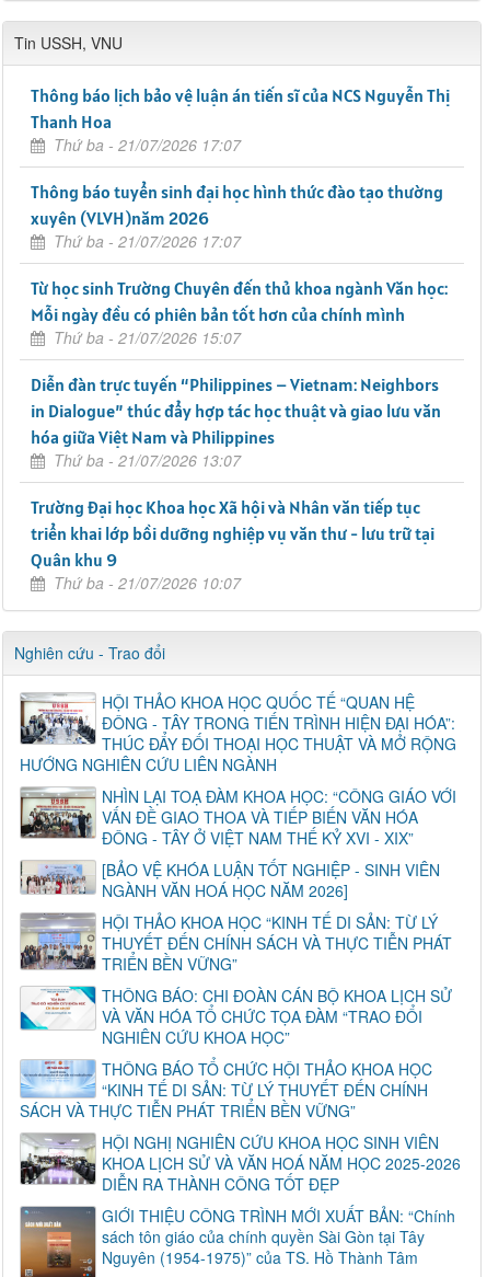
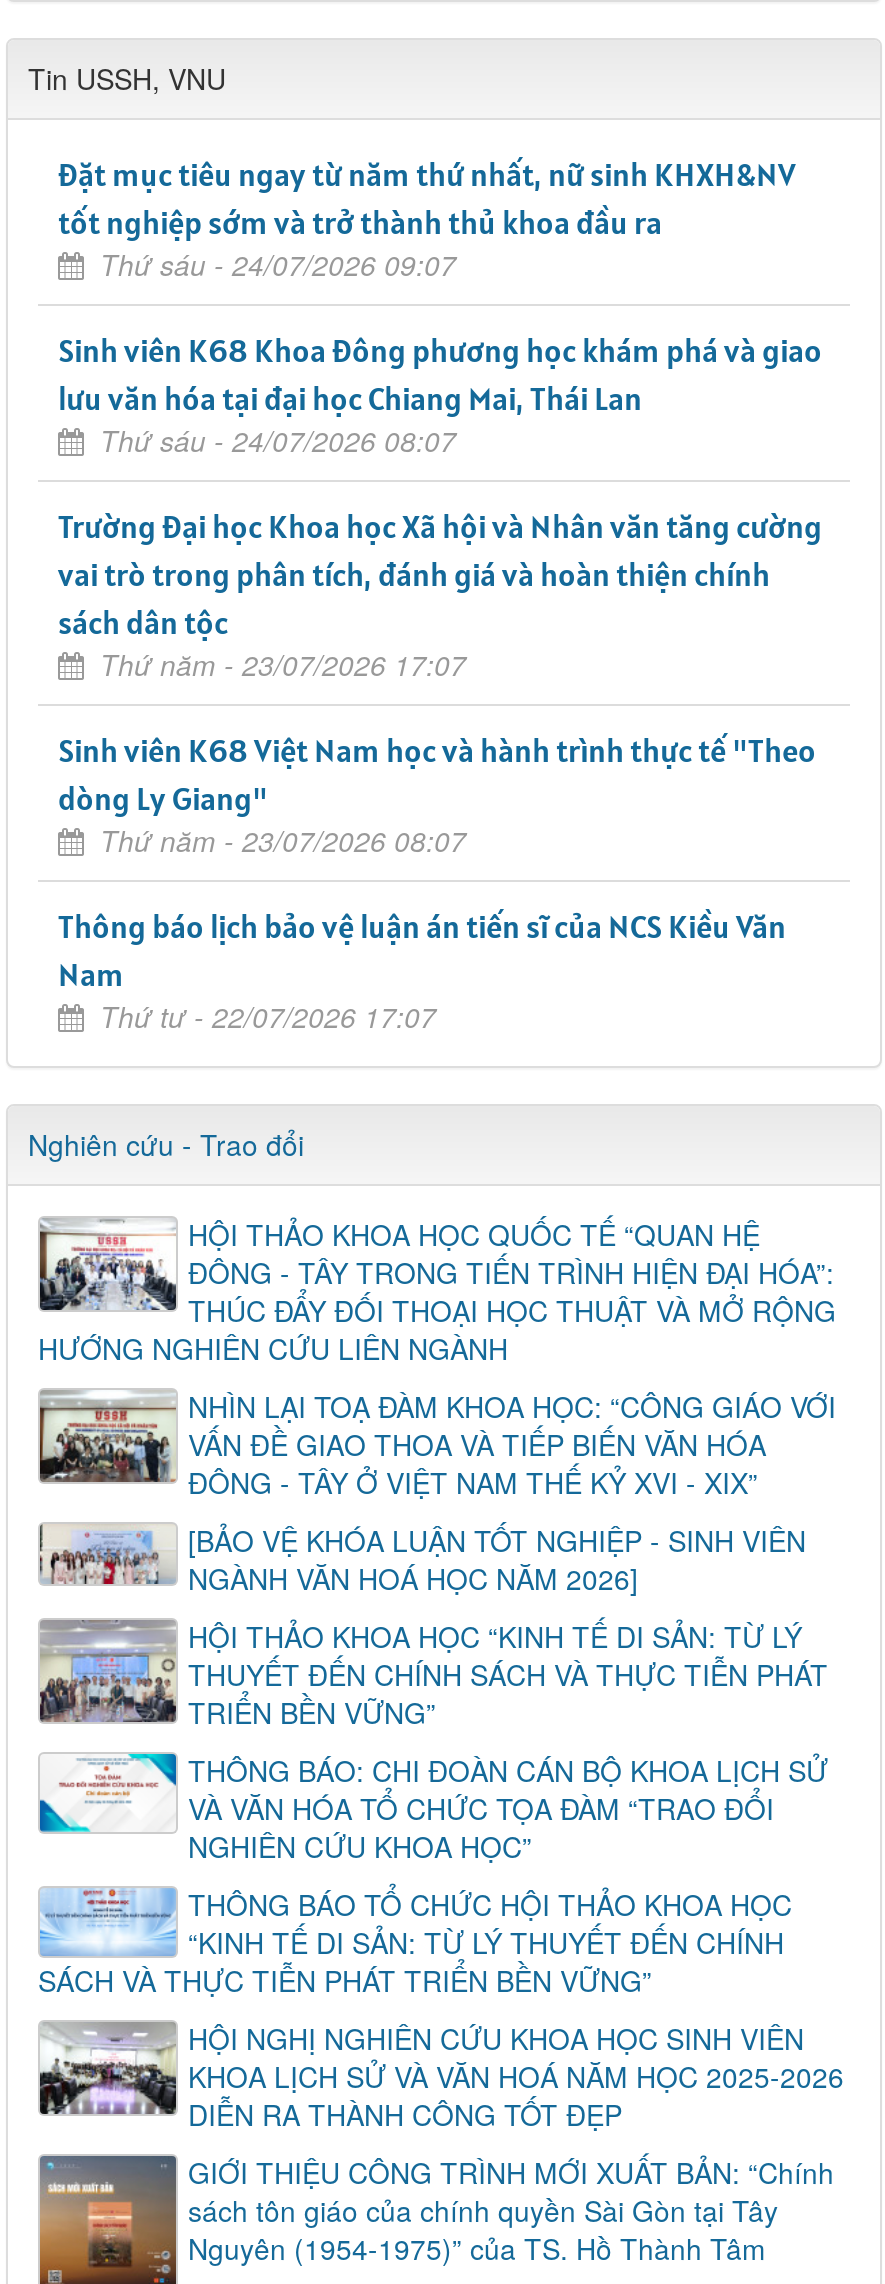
- Thông báo lịch bảo vệ luận án tiến sĩ của NCS Nguyễn Thị
- Thanh Hoa
- Thứ ba - 21/07/2026 17:07
+ Đặt mục tiêu ngay từ năm thứ nhất, nữ sinh KHXH&NV
+ tốt nghiệp sớm và trở thành thủ khoa đầu ra
+ Thứ sáu - 24/07/2026 09:07

- Thông báo tuyển sinh đại học hình thức đào tạo thường
- xuyên (VLVH)năm 2026
- Thứ ba - 21/07/2026 17:07
+ Sinh viên K68 Khoa Đông phương học khám phá và giao
+ lưu văn hóa tại đại học Chiang Mai, Thái Lan
+ Thứ sáu - 24/07/2026 08:07

- Từ học sinh Trường Chuyên đến thủ khoa ngành Văn học:
- Mỗi ngày đều có phiên bản tốt hơn của chính mình
- Thứ ba - 21/07/2026 15:07
+ Trường Đại học Khoa học Xã hội và Nhân văn tăng cường
+ vai trò trong phân tích, đánh giá và hoàn thiện chính
+ sách dân tộc
+ Thứ năm - 23/07/2026 17:07

- Diễn đàn trực tuyến “Philippines – Vietnam: Neighbors
- in Dialogue” thúc đẩy hợp tác học thuật và giao lưu văn
- hóa giữa Việt Nam và Philippines
- Thứ ba - 21/07/2026 13:07
+ Sinh viên K68 Việt Nam học và hành trình thực tế "Theo
+ dòng Ly Giang"
+ Thứ năm - 23/07/2026 08:07

- Trường Đại học Khoa học Xã hội và Nhân văn tiếp tục
- triển khai lớp bồi dưỡng nghiệp vụ văn thư - lưu trữ tại
- Quân khu 9
- Thứ ba - 21/07/2026 10:07
+ Thông báo lịch bảo vệ luận án tiến sĩ của NCS Kiều Văn
+ Nam
+ Thứ tư - 22/07/2026 17:07
